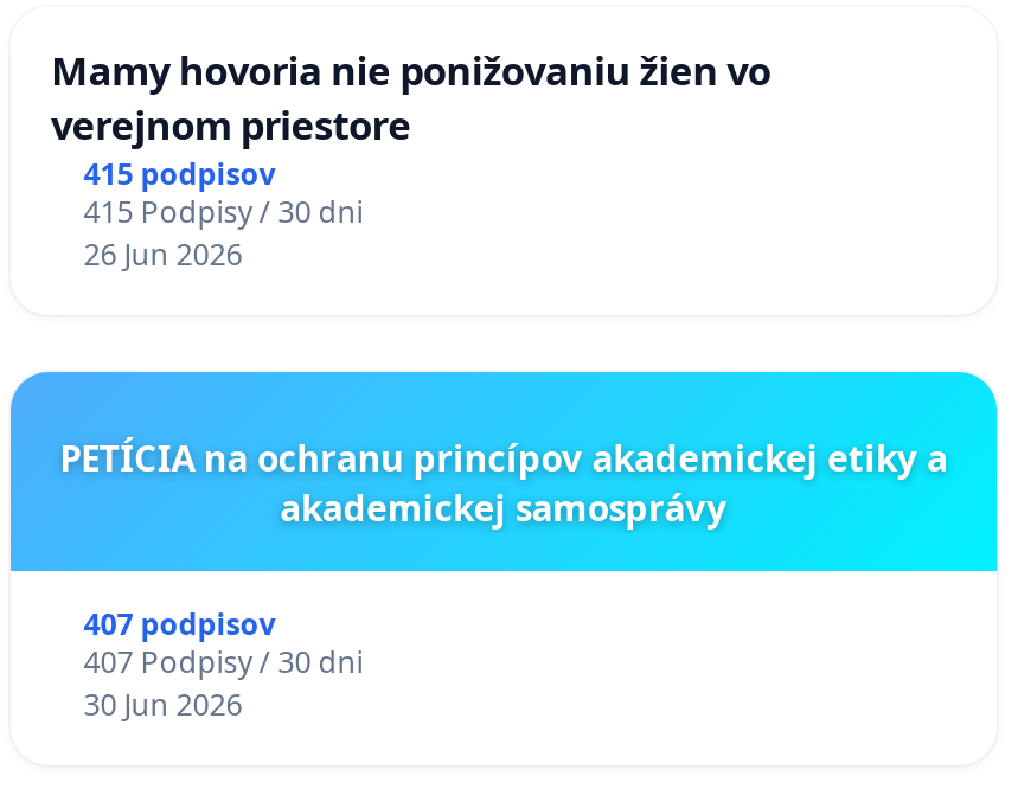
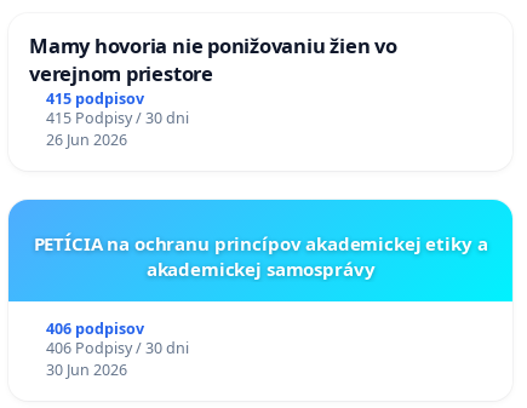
- 407 podpisov
+ 406 podpisov

- 407 Podpisy / 30 dni
+ 406 Podpisy / 30 dni
